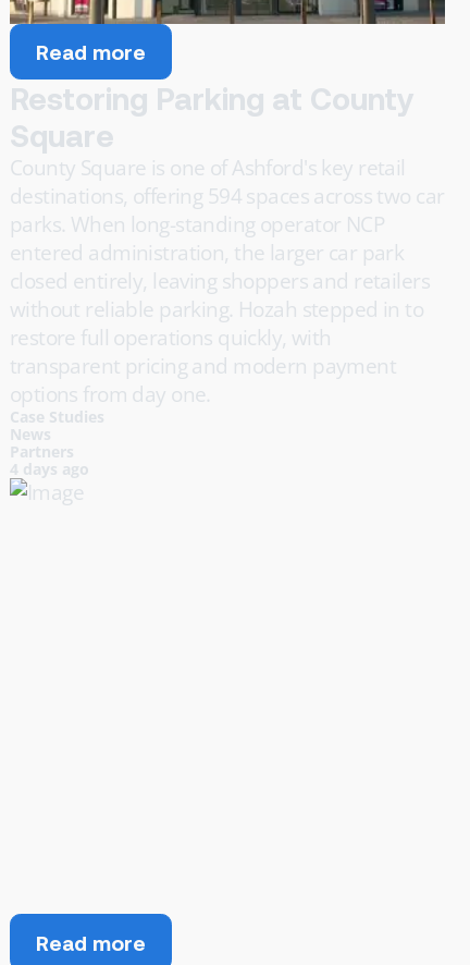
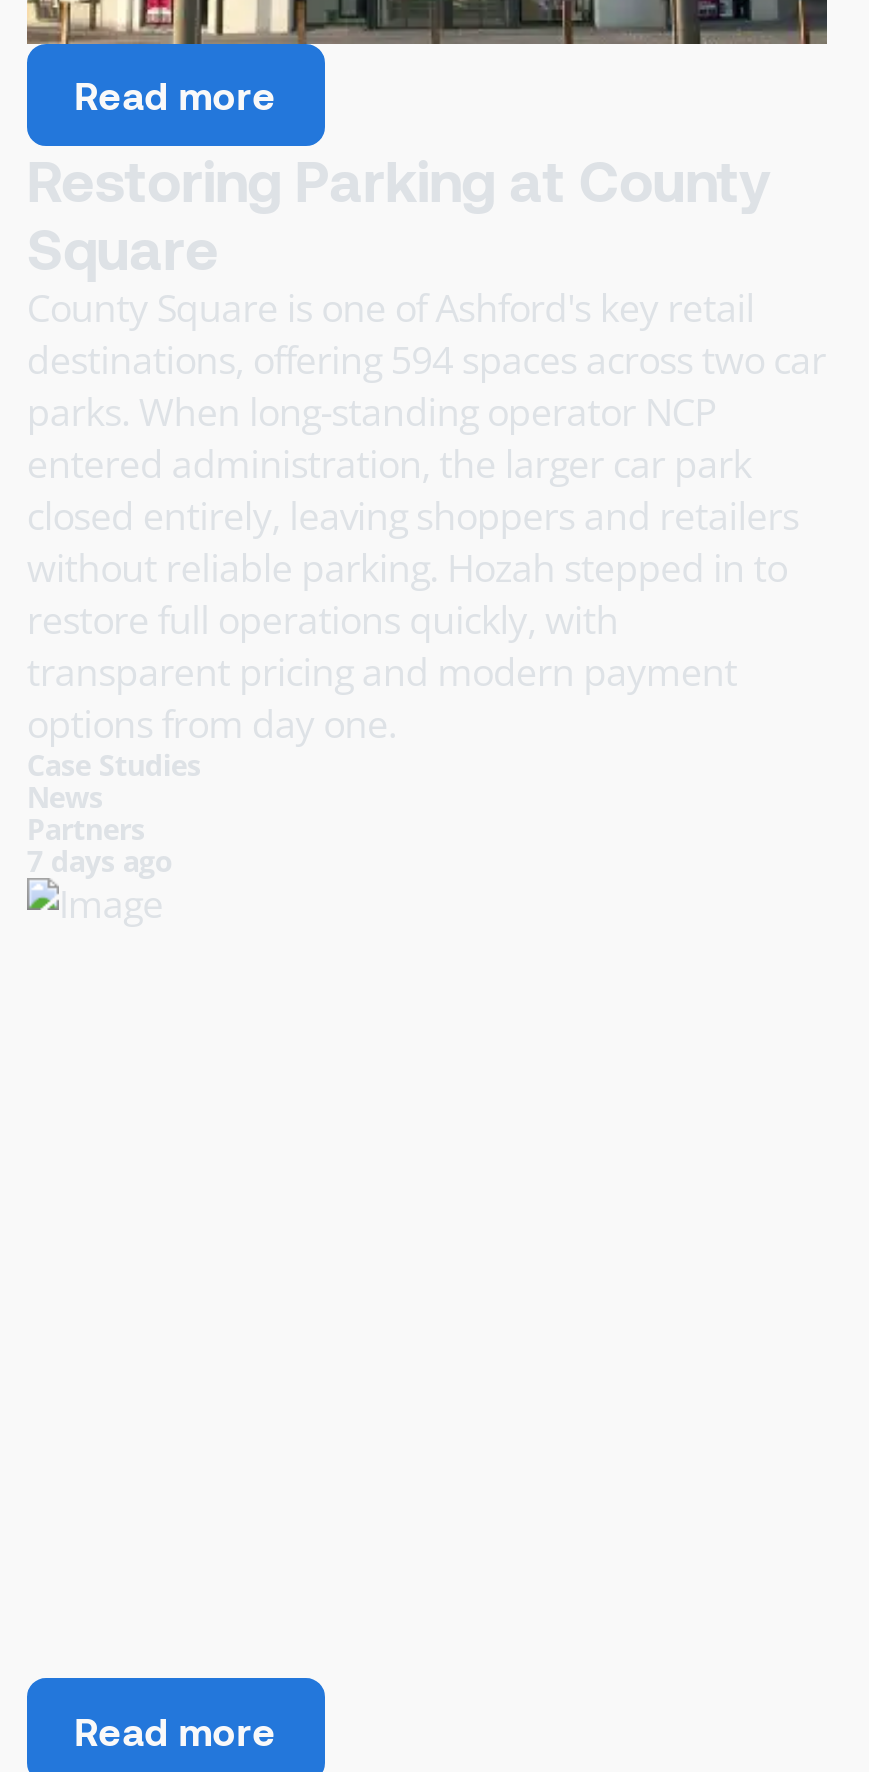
- 4 days ago
+ 7 days ago
